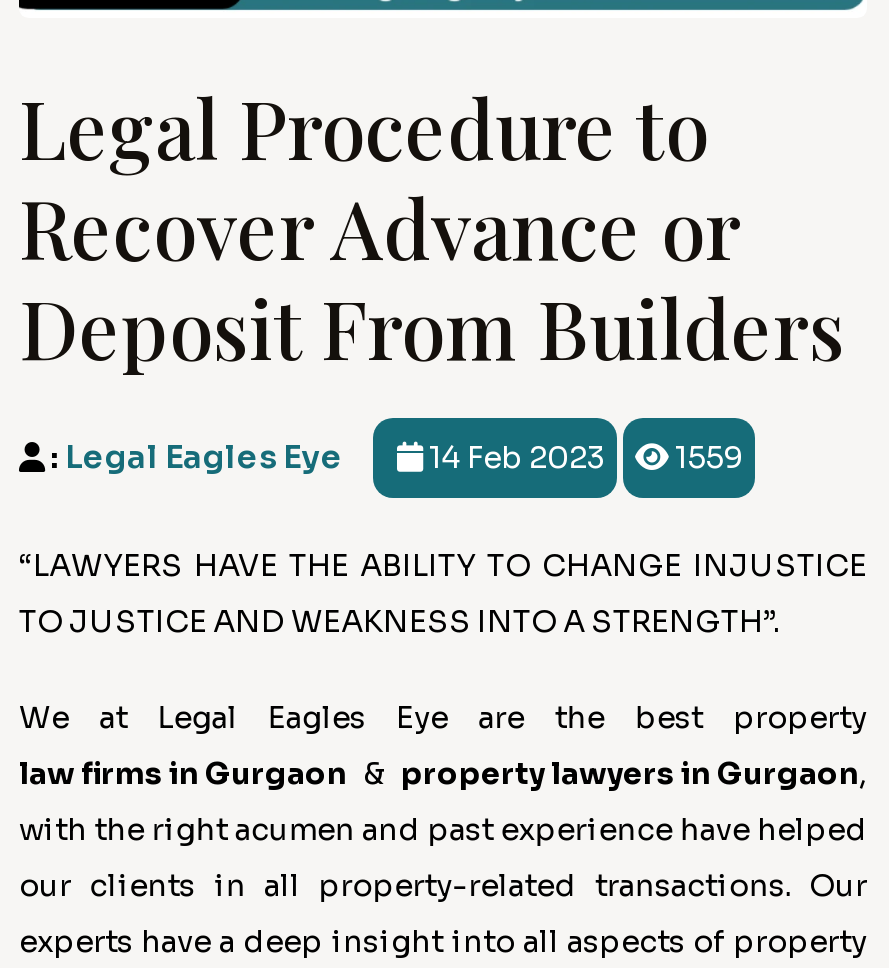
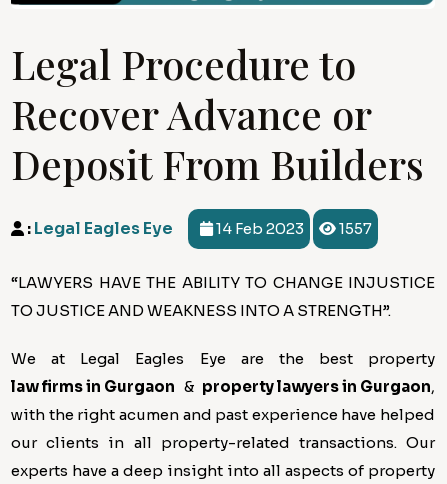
- 14 Feb 2023 1559
+ 14 Feb 2023 1557
